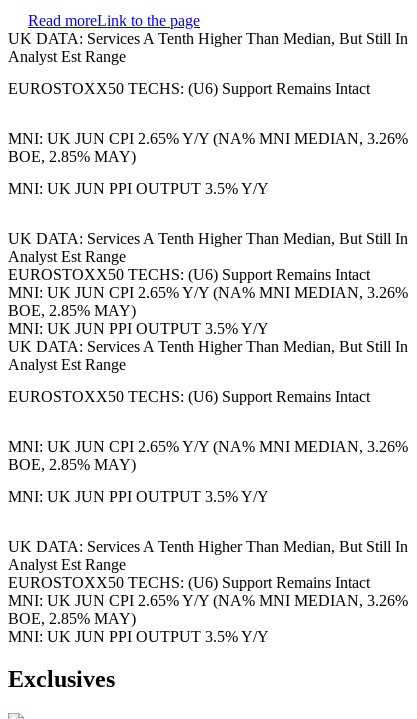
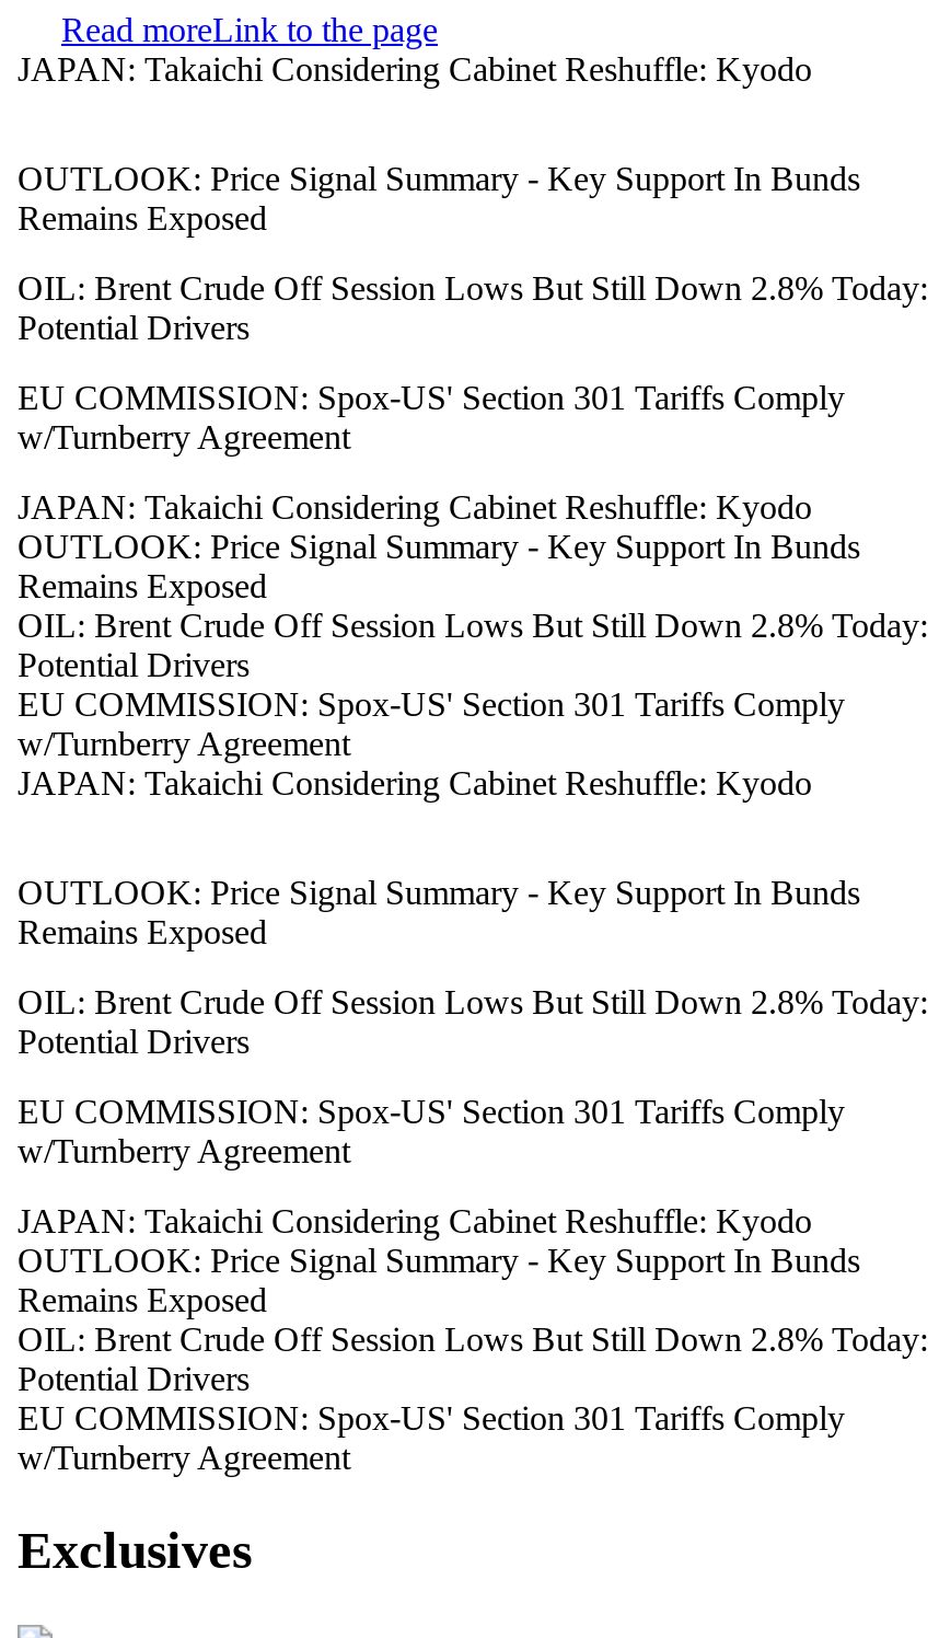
- UK DATA: Services A Tenth Higher Than Median, But Still In
- Analyst Est Range
+ JAPAN: Takaichi Considering Cabinet Reshuffle: Kyodo

- EUROSTOXX50 TECHS: (U6) Support Remains Intact
+ OUTLOOK: Price Signal Summary - Key Support In Bunds
+ Remains Exposed

- MNI: UK JUN CPI 2.65% Y/Y (NA% MNI MEDIAN, 3.26%
- BOE, 2.85% MAY)
+ OIL: Brent Crude Off Session Lows But Still Down 2.8% Today:
+ Potential Drivers

- MNI: UK JUN PPI OUTPUT 3.5% Y/Y
+ EU COMMISSION: Spox-US' Section 301 Tariffs Comply
+ w/Turnberry Agreement

- UK DATA: Services A Tenth Higher Than Median, But Still In
- Analyst Est Range
- EUROSTOXX50 TECHS: (U6) Support Remains Intact
- MNI: UK JUN CPI 2.65% Y/Y (NA% MNI MEDIAN, 3.26%
- BOE, 2.85% MAY)
- MNI: UK JUN PPI OUTPUT 3.5% Y/Y
- UK DATA: Services A Tenth Higher Than Median, But Still In
- Analyst Est Range
+ JAPAN: Takaichi Considering Cabinet Reshuffle: Kyodo
+ OUTLOOK: Price Signal Summary - Key Support In Bunds
+ Remains Exposed
+ OIL: Brent Crude Off Session Lows But Still Down 2.8% Today:
+ Potential Drivers
+ EU COMMISSION: Spox-US' Section 301 Tariffs Comply
+ w/Turnberry Agreement
+ JAPAN: Takaichi Considering Cabinet Reshuffle: Kyodo

- EUROSTOXX50 TECHS: (U6) Support Remains Intact
+ OUTLOOK: Price Signal Summary - Key Support In Bunds
+ Remains Exposed

- MNI: UK JUN CPI 2.65% Y/Y (NA% MNI MEDIAN, 3.26%
- BOE, 2.85% MAY)
+ OIL: Brent Crude Off Session Lows But Still Down 2.8% Today:
+ Potential Drivers

- MNI: UK JUN PPI OUTPUT 3.5% Y/Y
+ EU COMMISSION: Spox-US' Section 301 Tariffs Comply
+ w/Turnberry Agreement

- UK DATA: Services A Tenth Higher Than Median, But Still In
- Analyst Est Range
- EUROSTOXX50 TECHS: (U6) Support Remains Intact
- MNI: UK JUN CPI 2.65% Y/Y (NA% MNI MEDIAN, 3.26%
- BOE, 2.85% MAY)
- MNI: UK JUN PPI OUTPUT 3.5% Y/Y
+ JAPAN: Takaichi Considering Cabinet Reshuffle: Kyodo
+ OUTLOOK: Price Signal Summary - Key Support In Bunds
+ Remains Exposed
+ OIL: Brent Crude Off Session Lows But Still Down 2.8% Today:
+ Potential Drivers
+ EU COMMISSION: Spox-US' Section 301 Tariffs Comply
+ w/Turnberry Agreement
